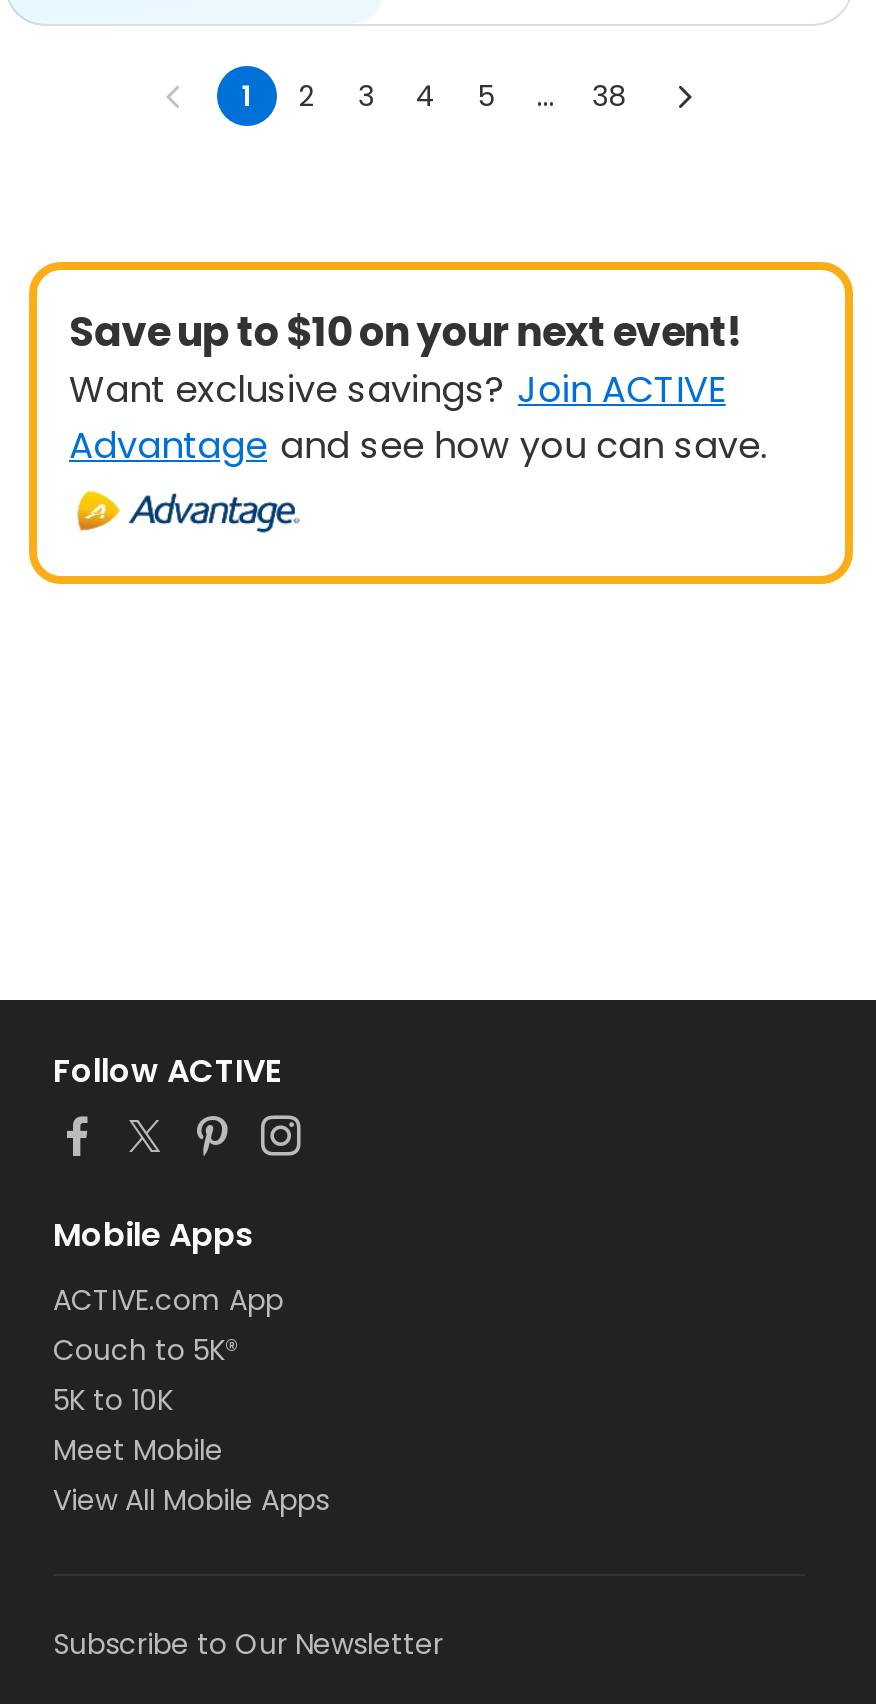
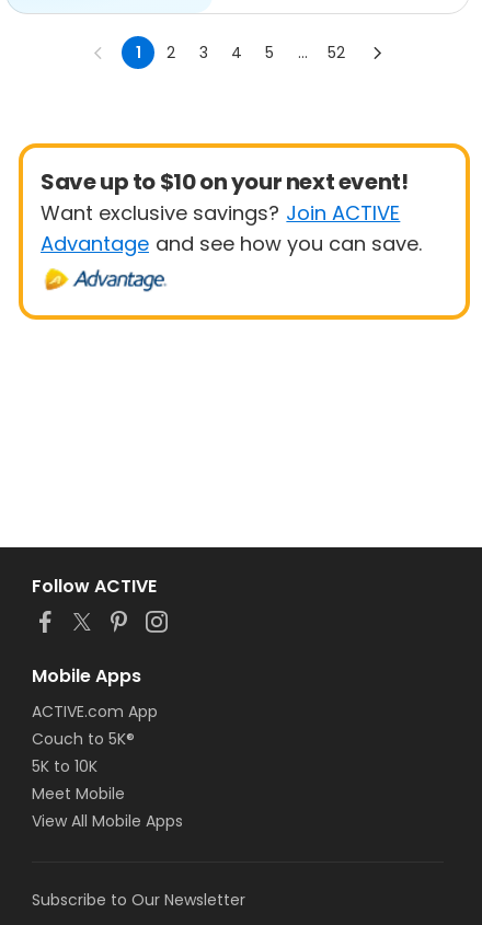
- 38
+ 52
